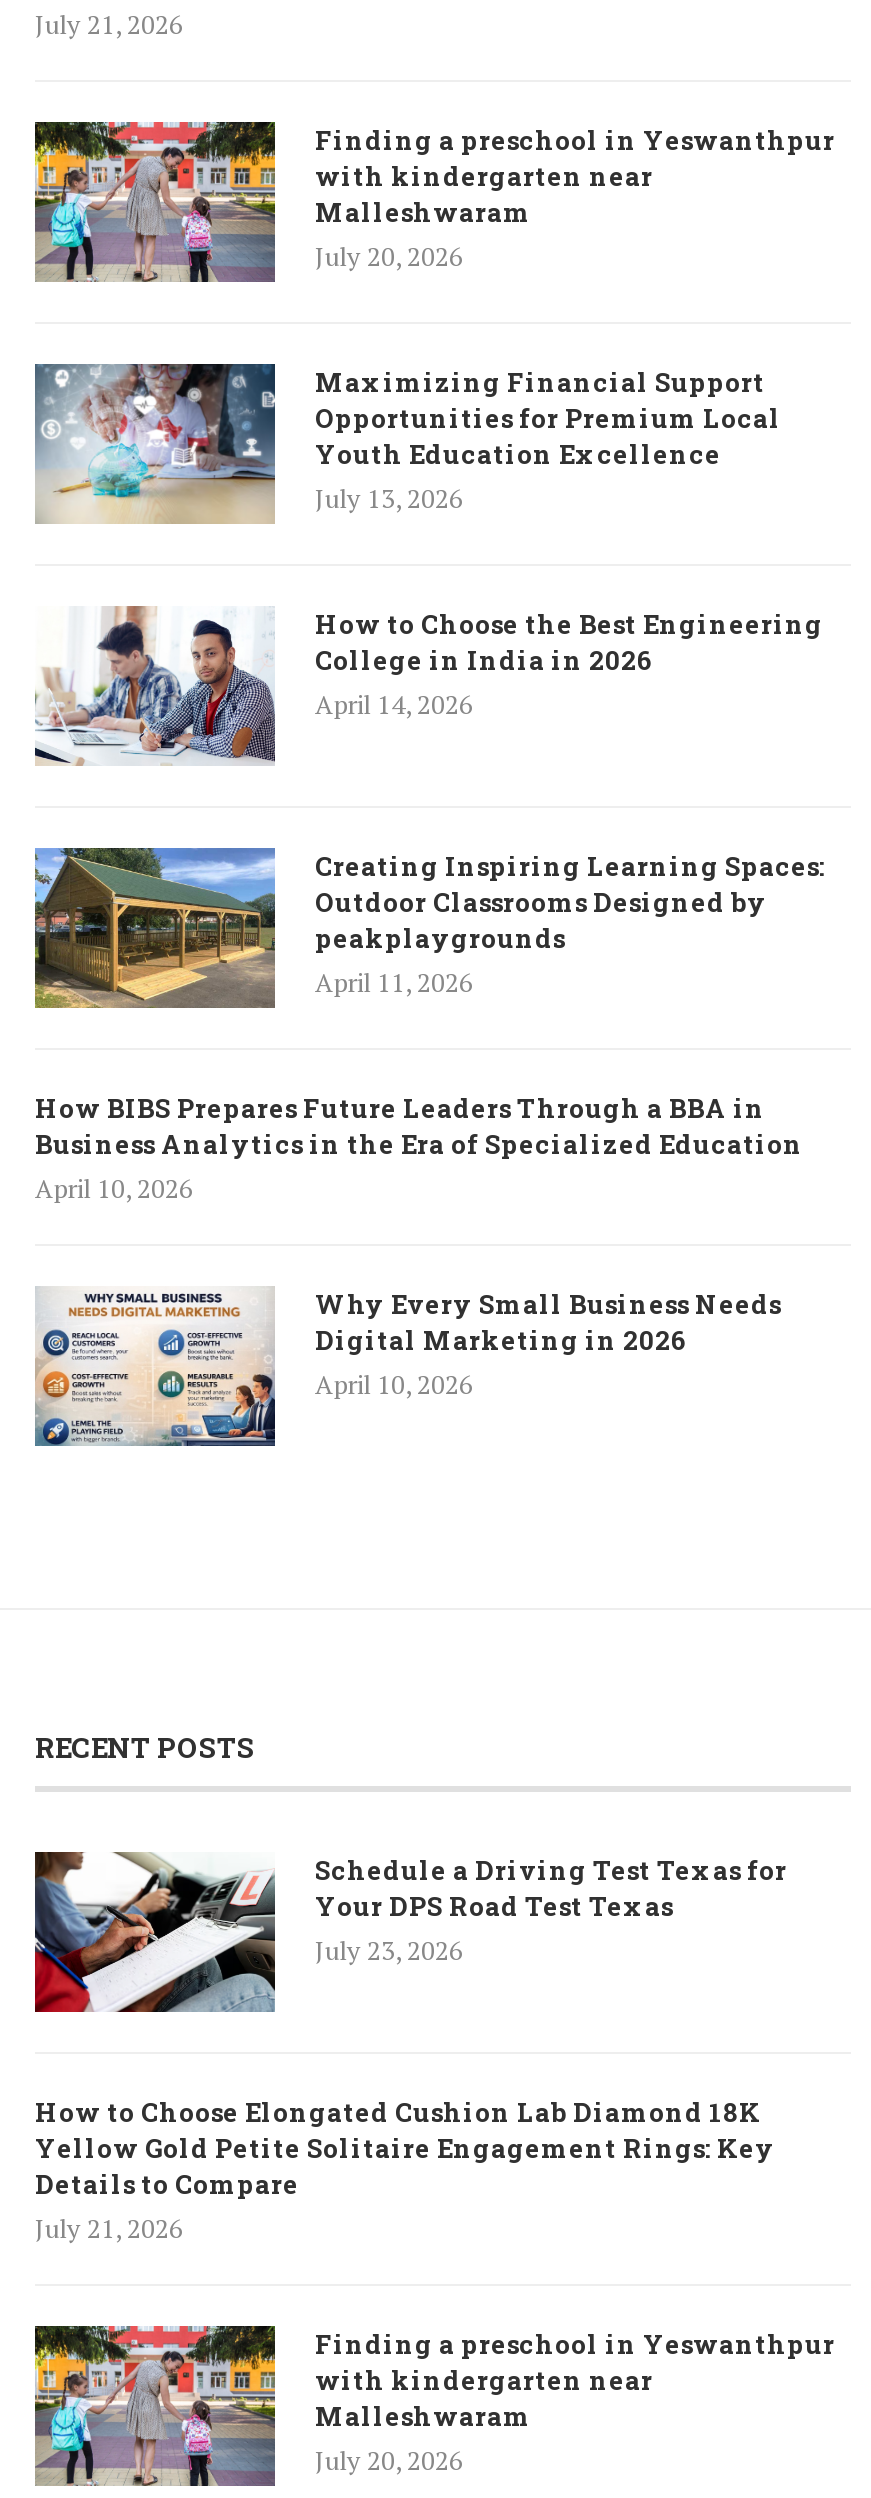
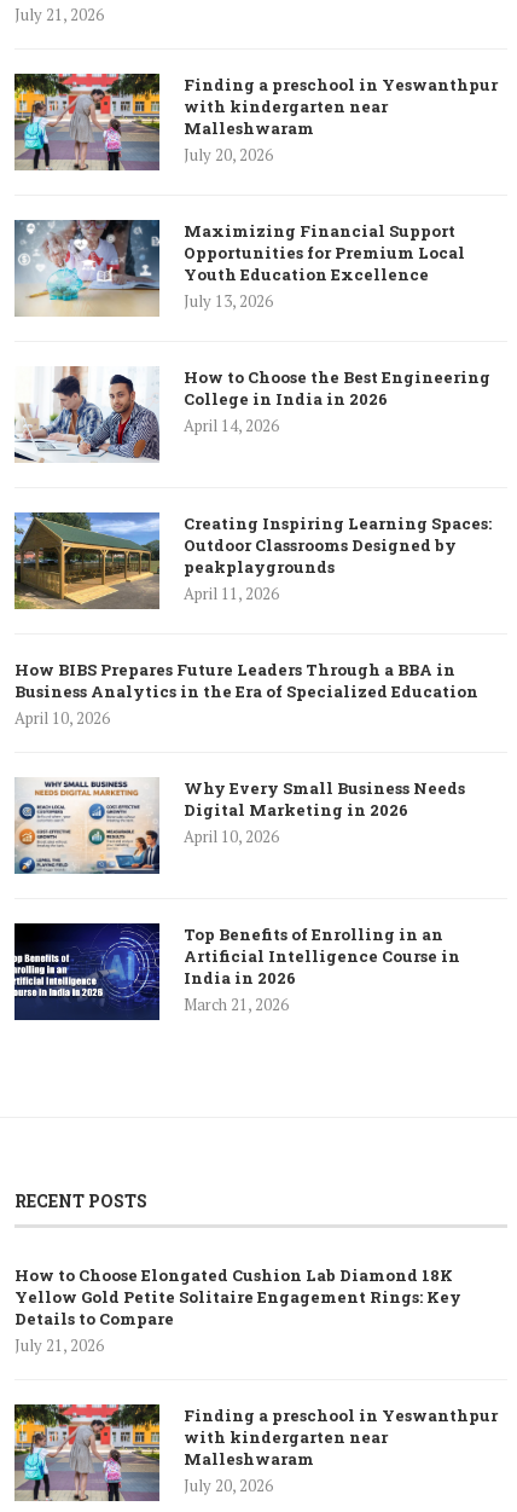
+ [image]
+ Top Benefits of Enrolling in an
+ Artificial Intelligence Course in
+ India in 2026
+ March 21, 2026

moved down: RECENT POSTS

- [image]
- Schedule a Driving Test Texas for
- Your DPS Road Test Texas
- July 23, 2026
